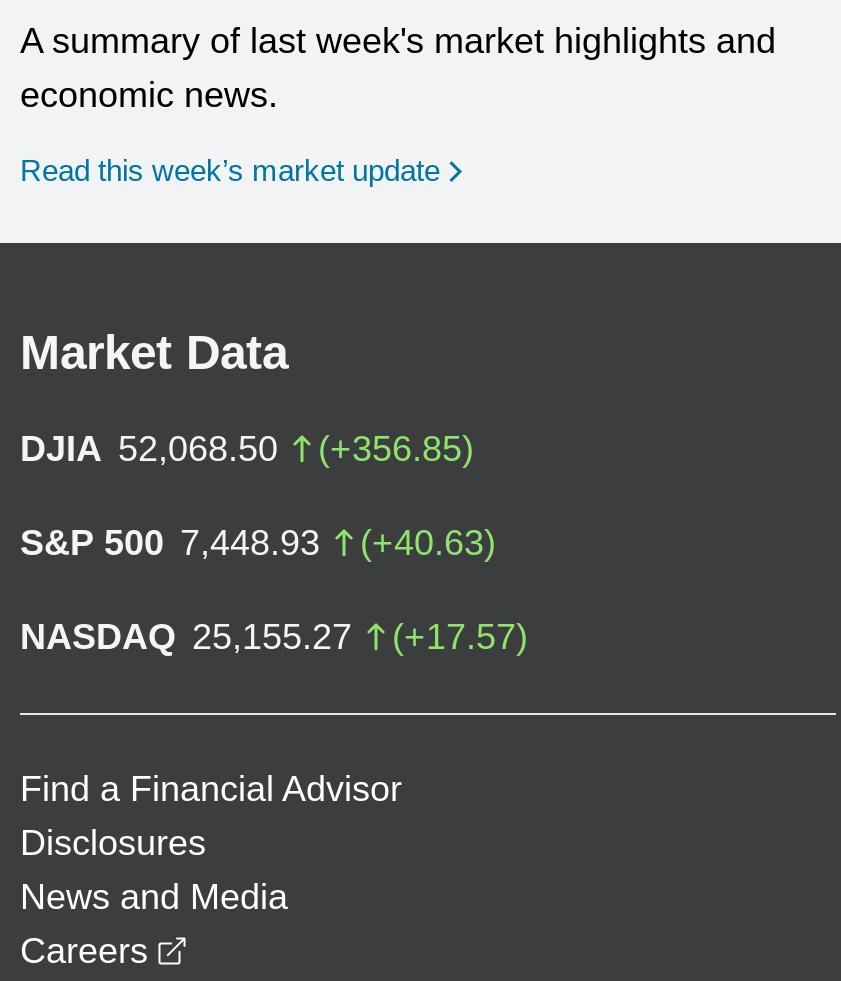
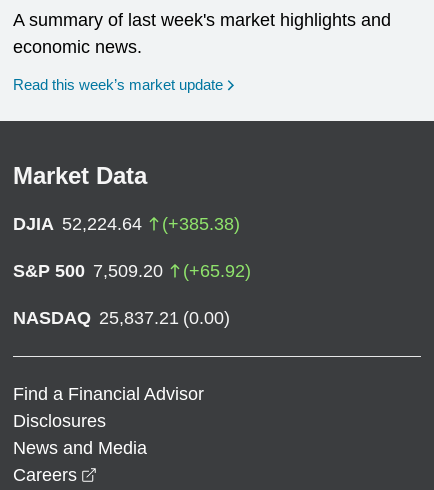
- DJIA 52,068.50
- (+356.85)
+ DJIA 52,224.64
+ (+385.38)

- S&P 500 7,448.93
- (+40.63)
+ S&P 500 7,509.20
+ (+65.92)

- NASDAQ 25,155.27
- (+17.57)
+ NASDAQ 25,837.21 (0.00)
